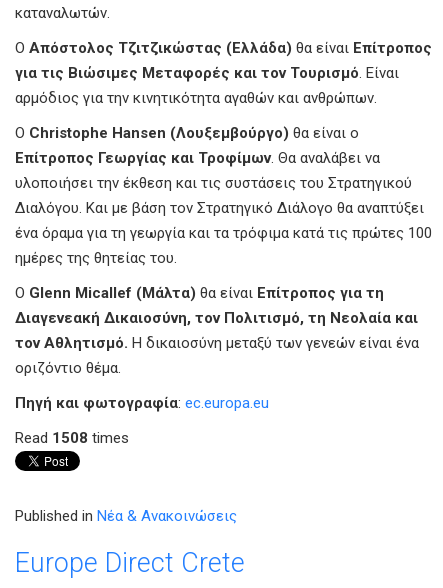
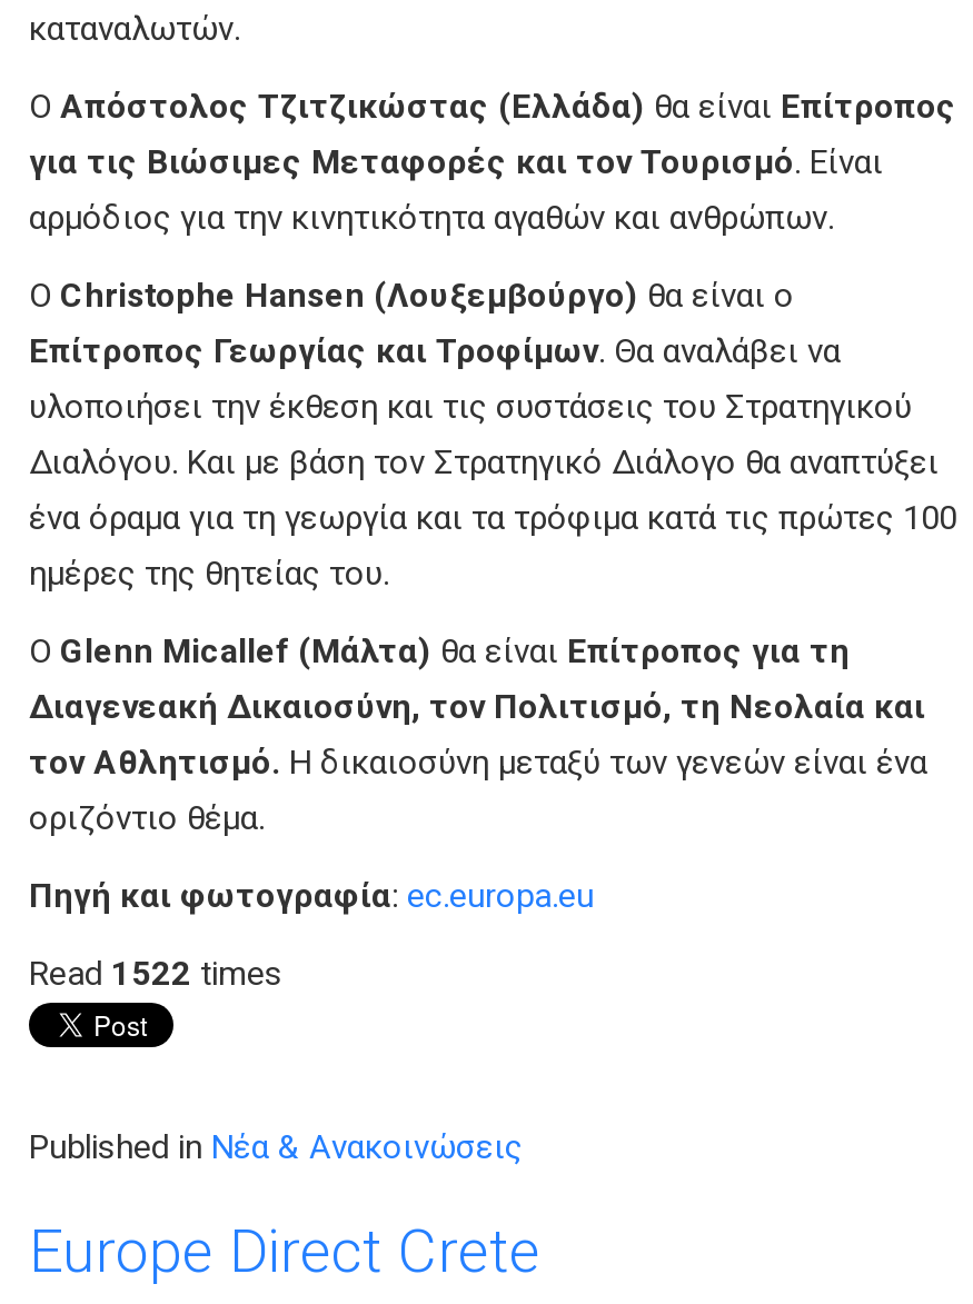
- Read 1508 times
+ Read 1522 times
